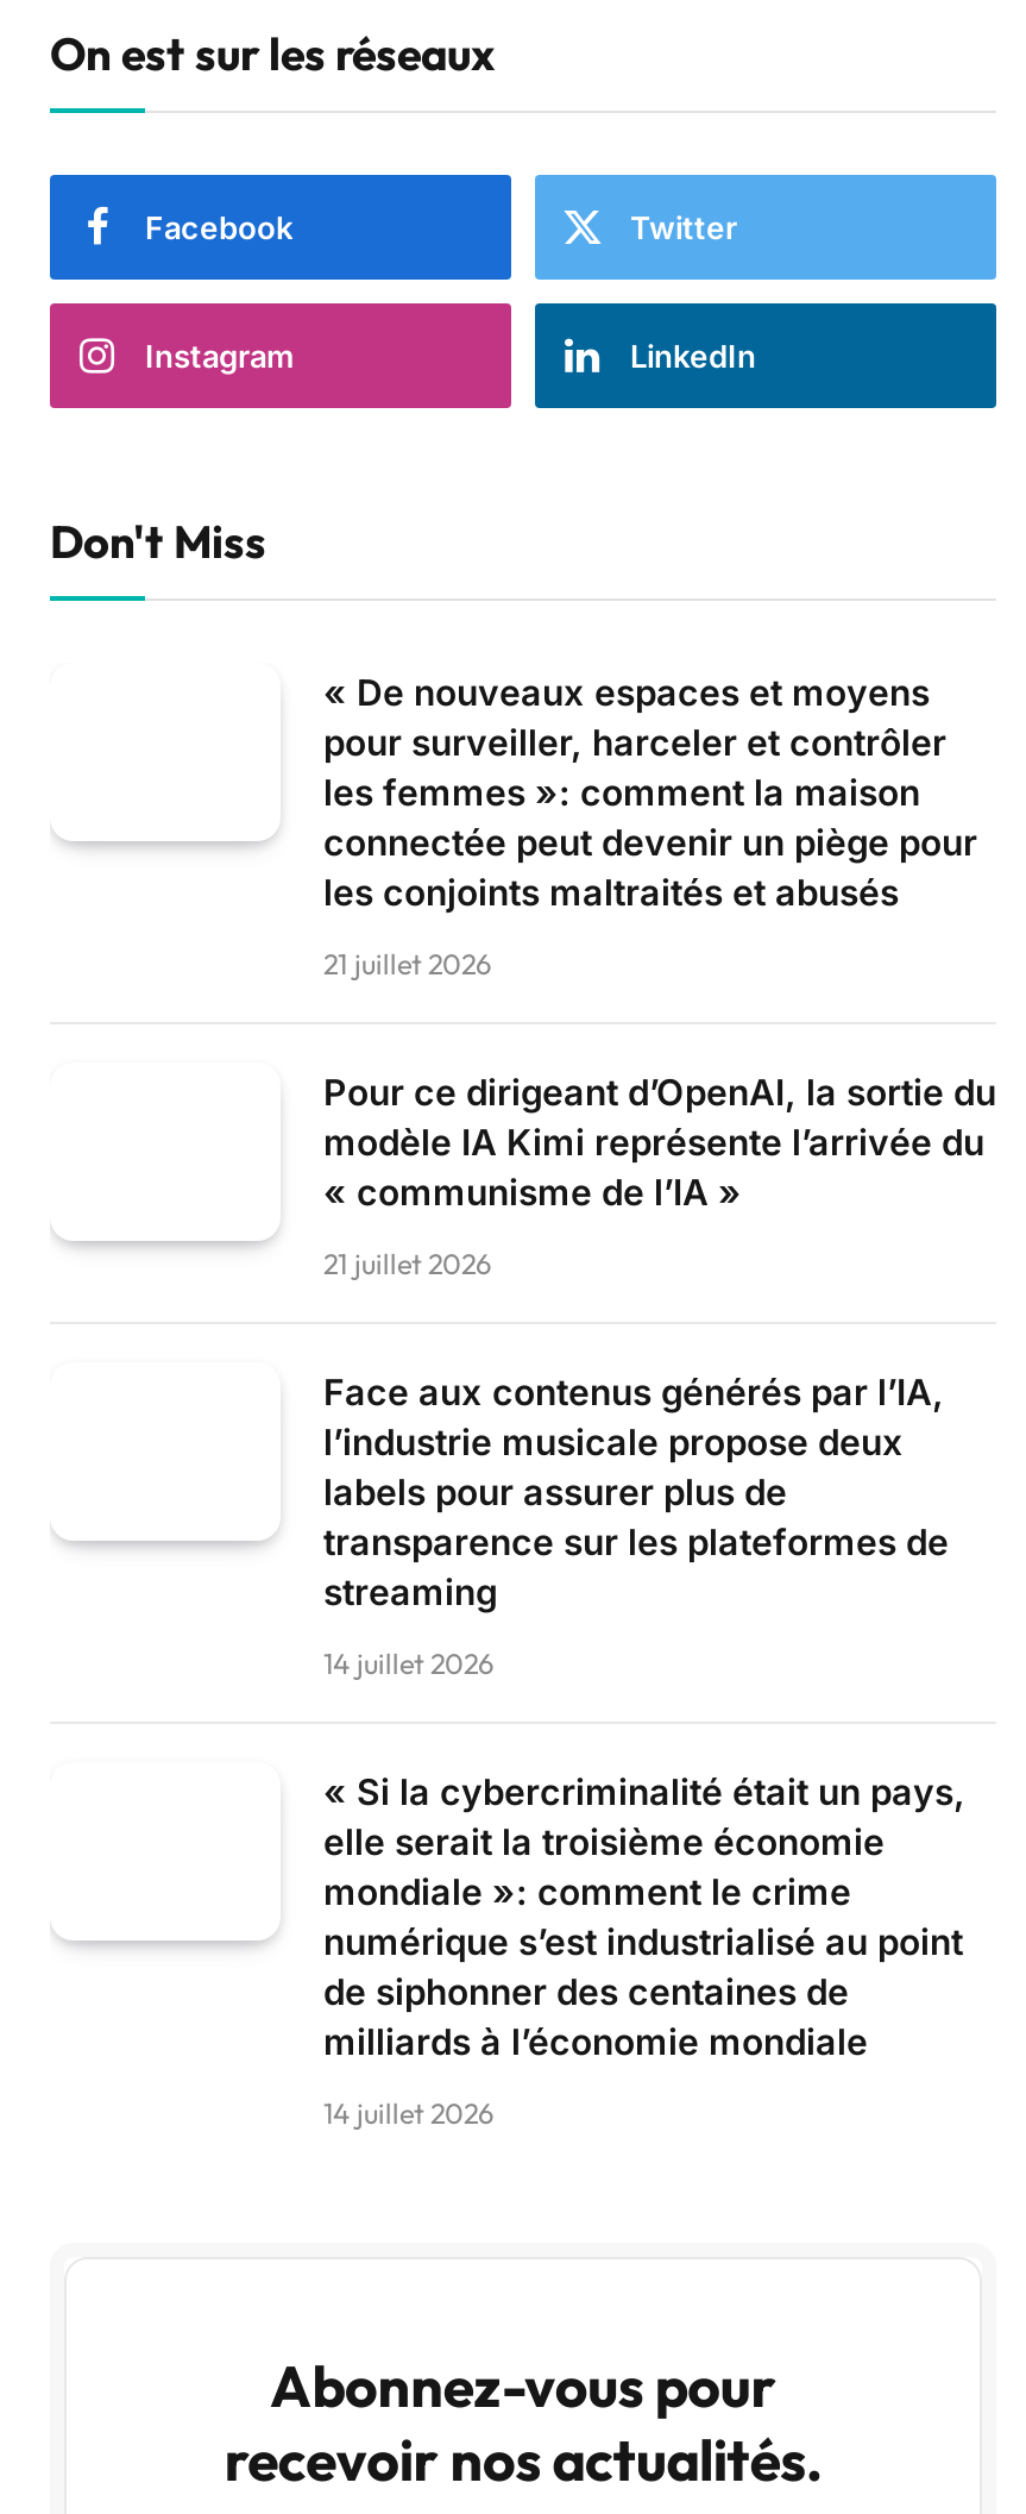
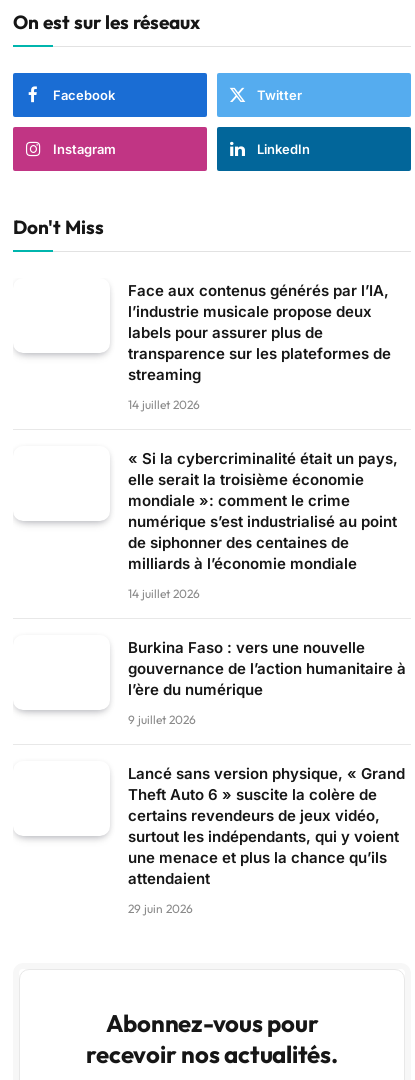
- « De nouveaux espaces et moyens
- pour surveiller, harceler et contrôler
- les femmes »: comment la maison
- connectée peut devenir un piège pour
- les conjoints maltraités et abusés
- 21 juillet 2026
- Pour ce dirigeant d’OpenAI, la sortie du
- modèle IA Kimi représente l’arrivée du
- « communisme de l’IA »
- 21 juillet 2026

moved up: Face aux contenus générés par l’IA, | l’industrie musicale propose deux | labels pour assurer plus de | ... | milliards à l’économie mondiale | 14 juillet 2026

+ Burkina Faso : vers une nouvelle
+ gouvernance de l’action humanitaire à
+ l’ère du numérique
+ 9 juillet 2026
+ Lancé sans version physique, « Grand
+ Theft Auto 6 » suscite la colère de
+ certains revendeurs de jeux vidéo,
+ surtout les indépendants, qui y voient
+ une menace et plus la chance qu’ils
+ attendaient
+ 29 juin 2026
